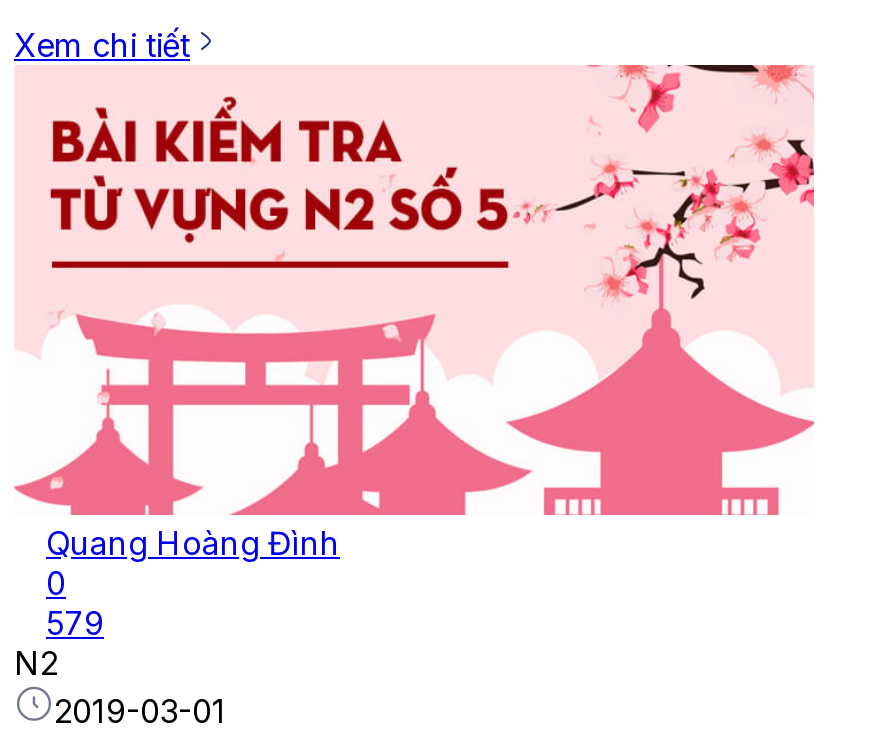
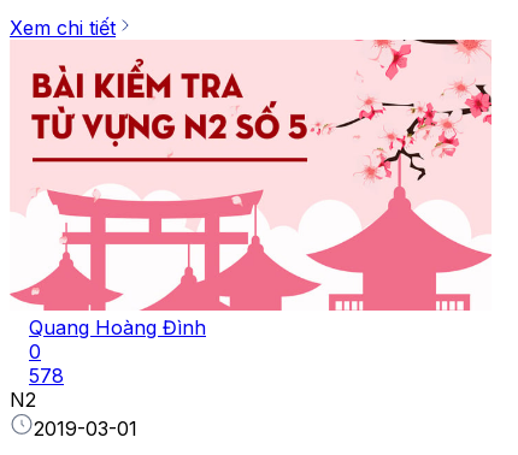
- 579
+ 578
